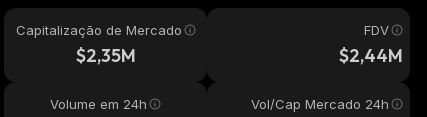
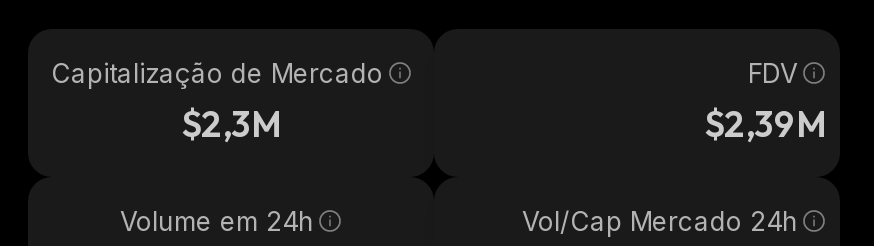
- $2,35M
+ $2,3M

- $2,44M
+ $2,39M
